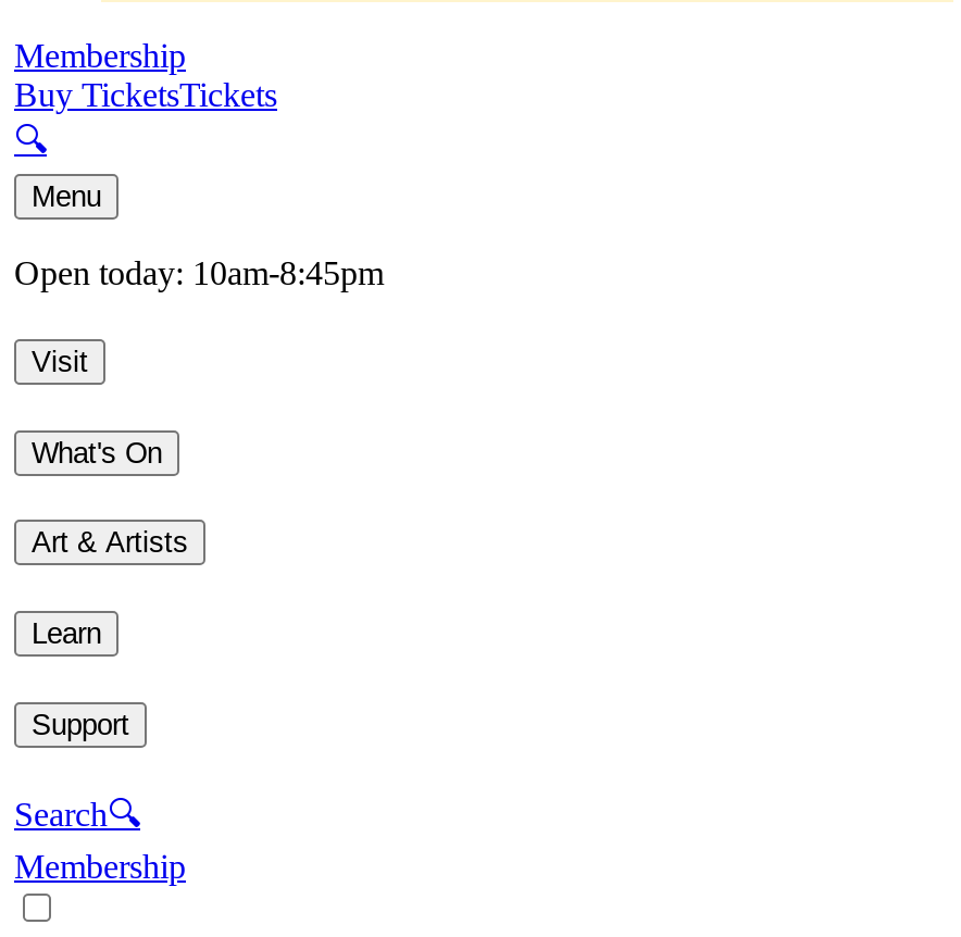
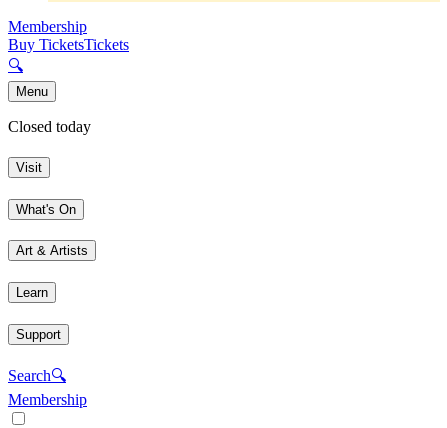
- Open today: 10am-8:45pm
+ Closed today
